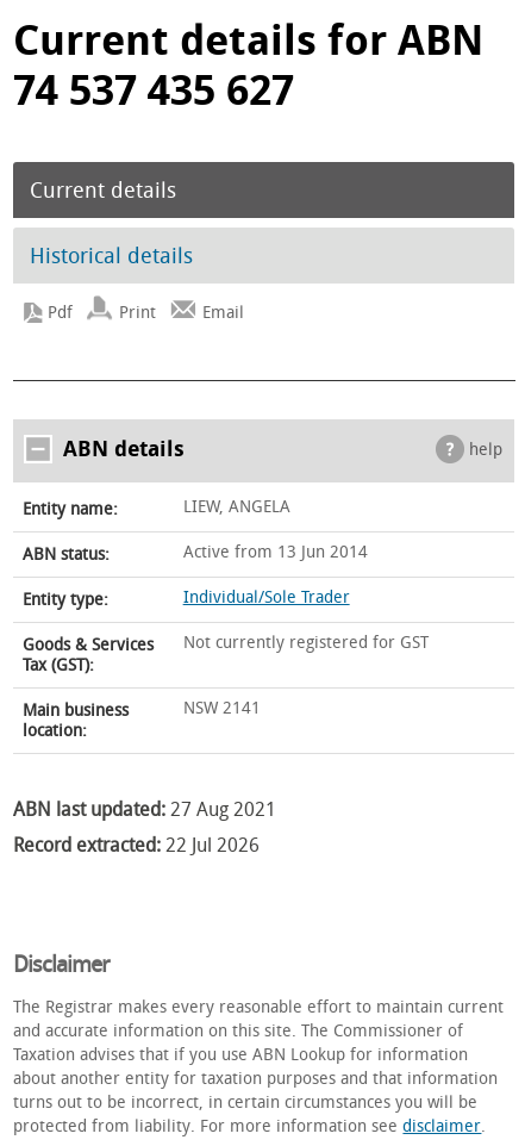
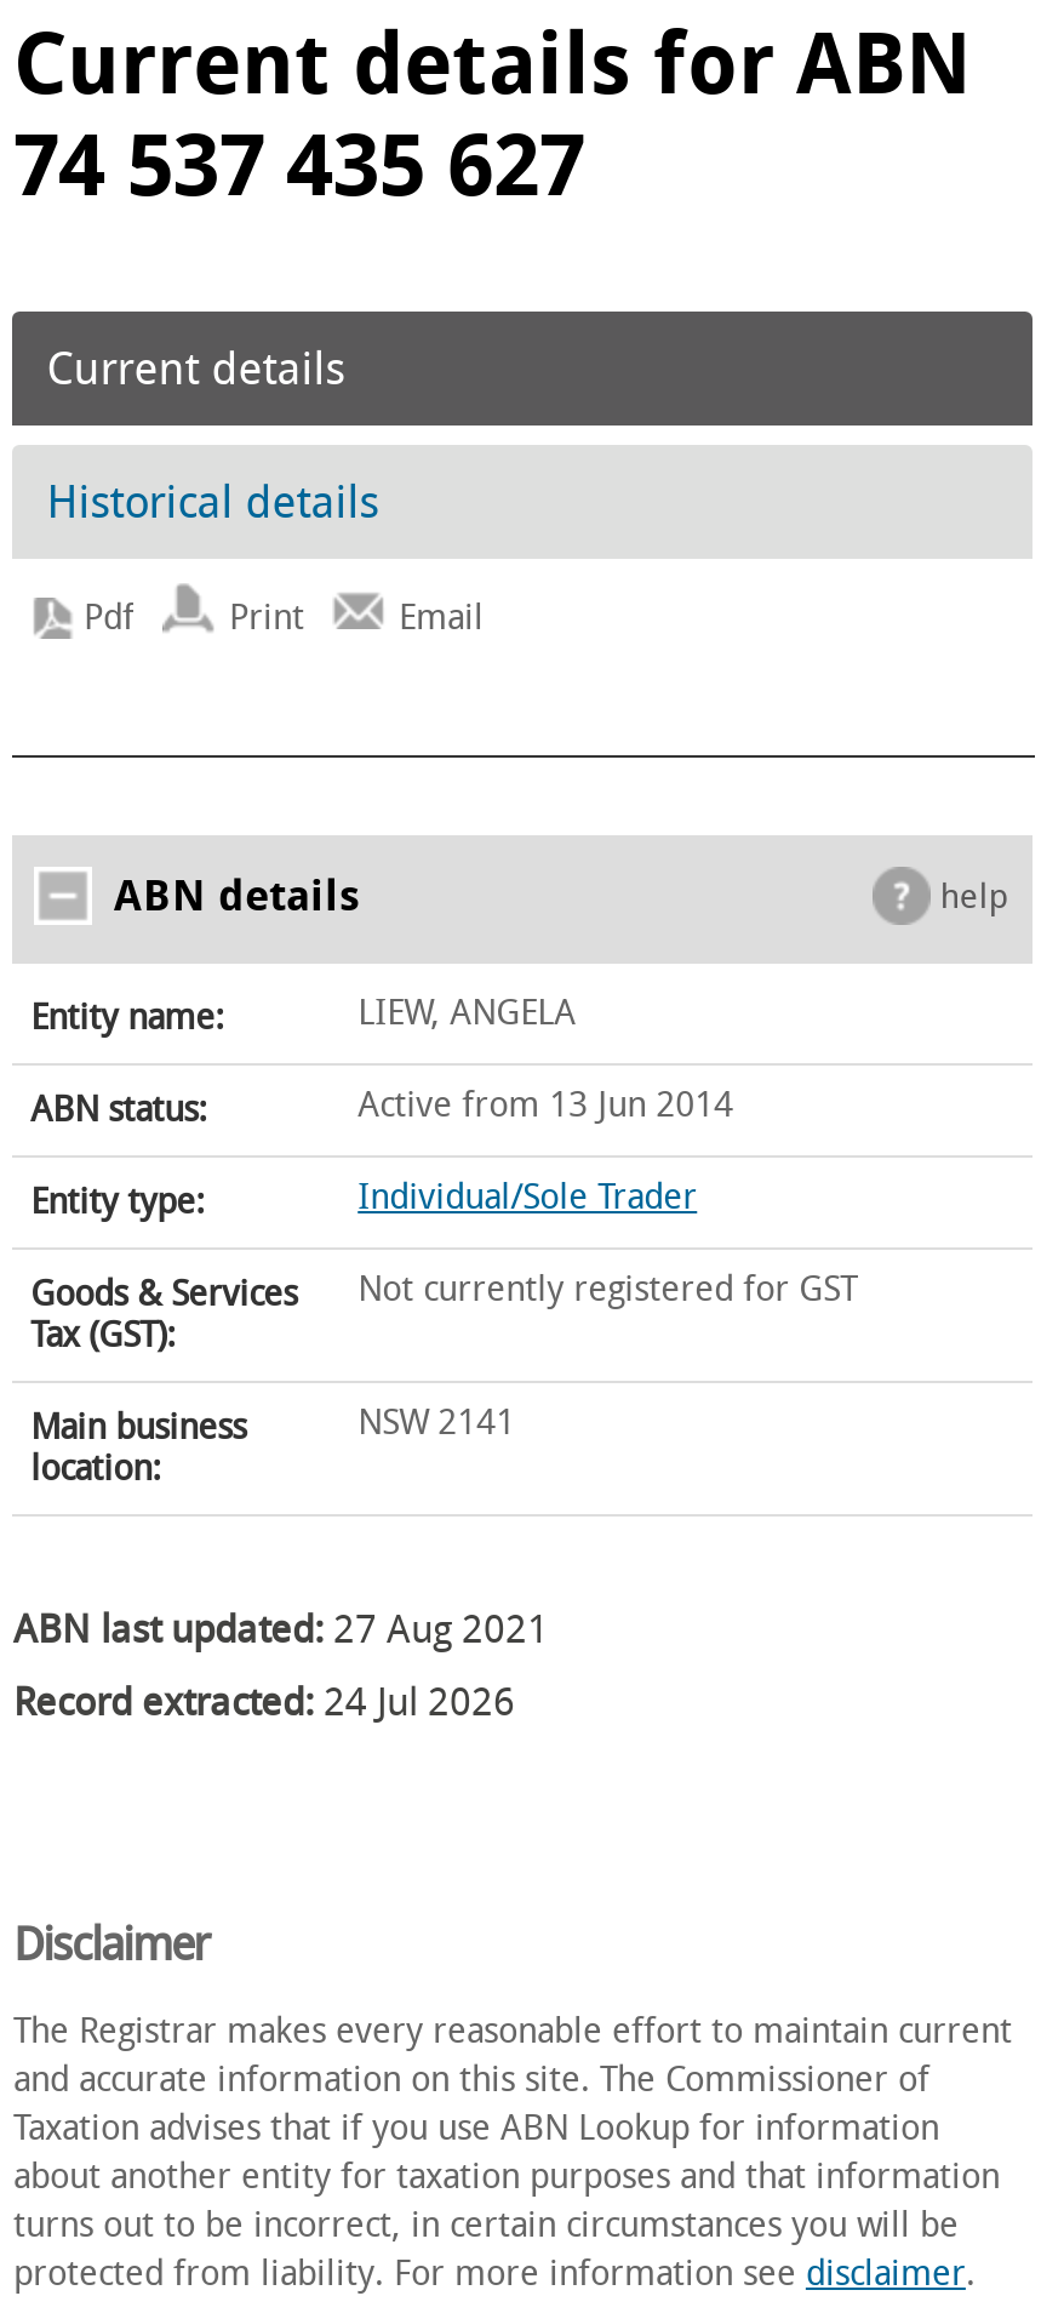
- Record extracted: 22 Jul 2026
+ Record extracted: 24 Jul 2026
